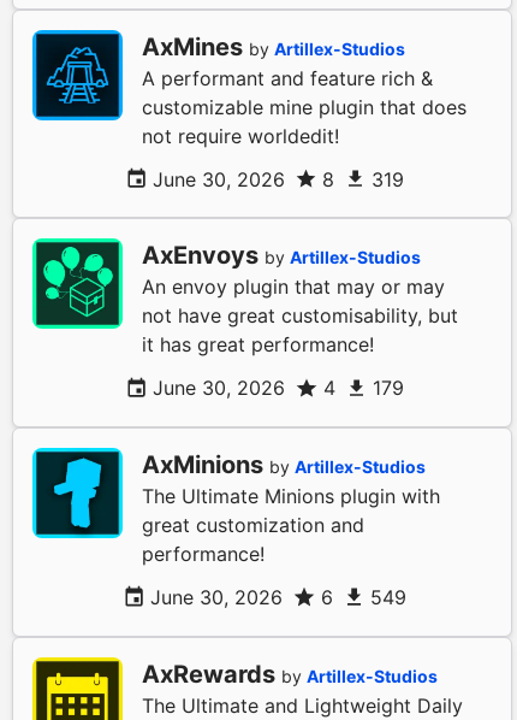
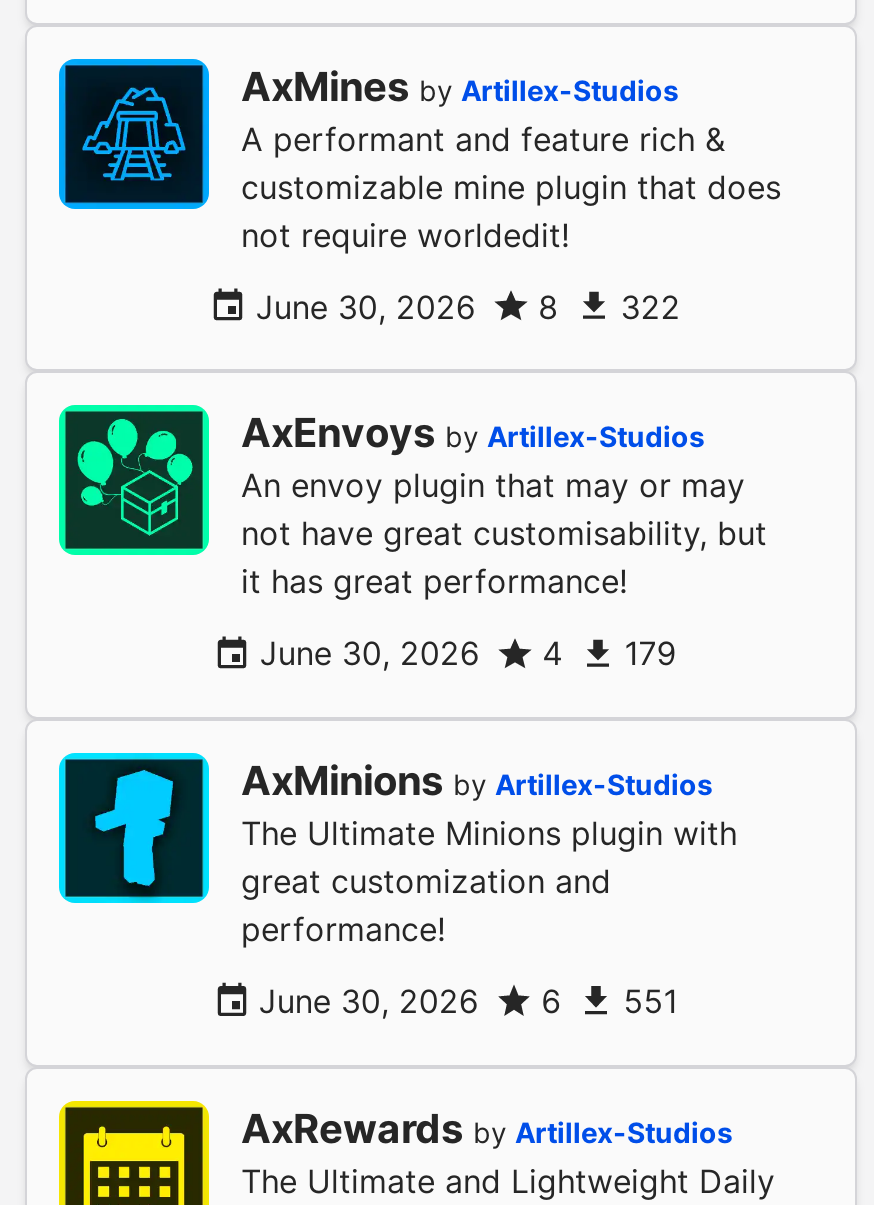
- June 30, 2026 8 319
+ June 30, 2026 8 322

- June 30, 2026 6 549
+ June 30, 2026 6 551
